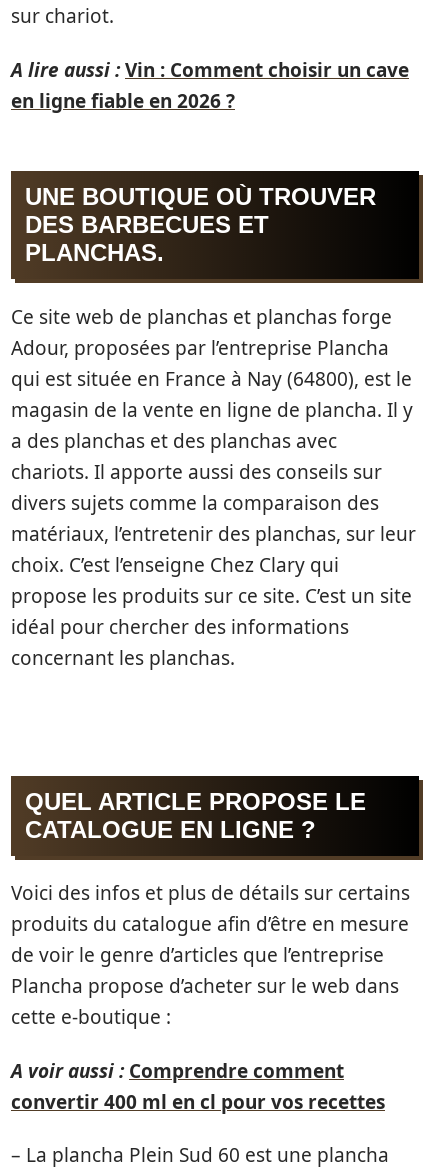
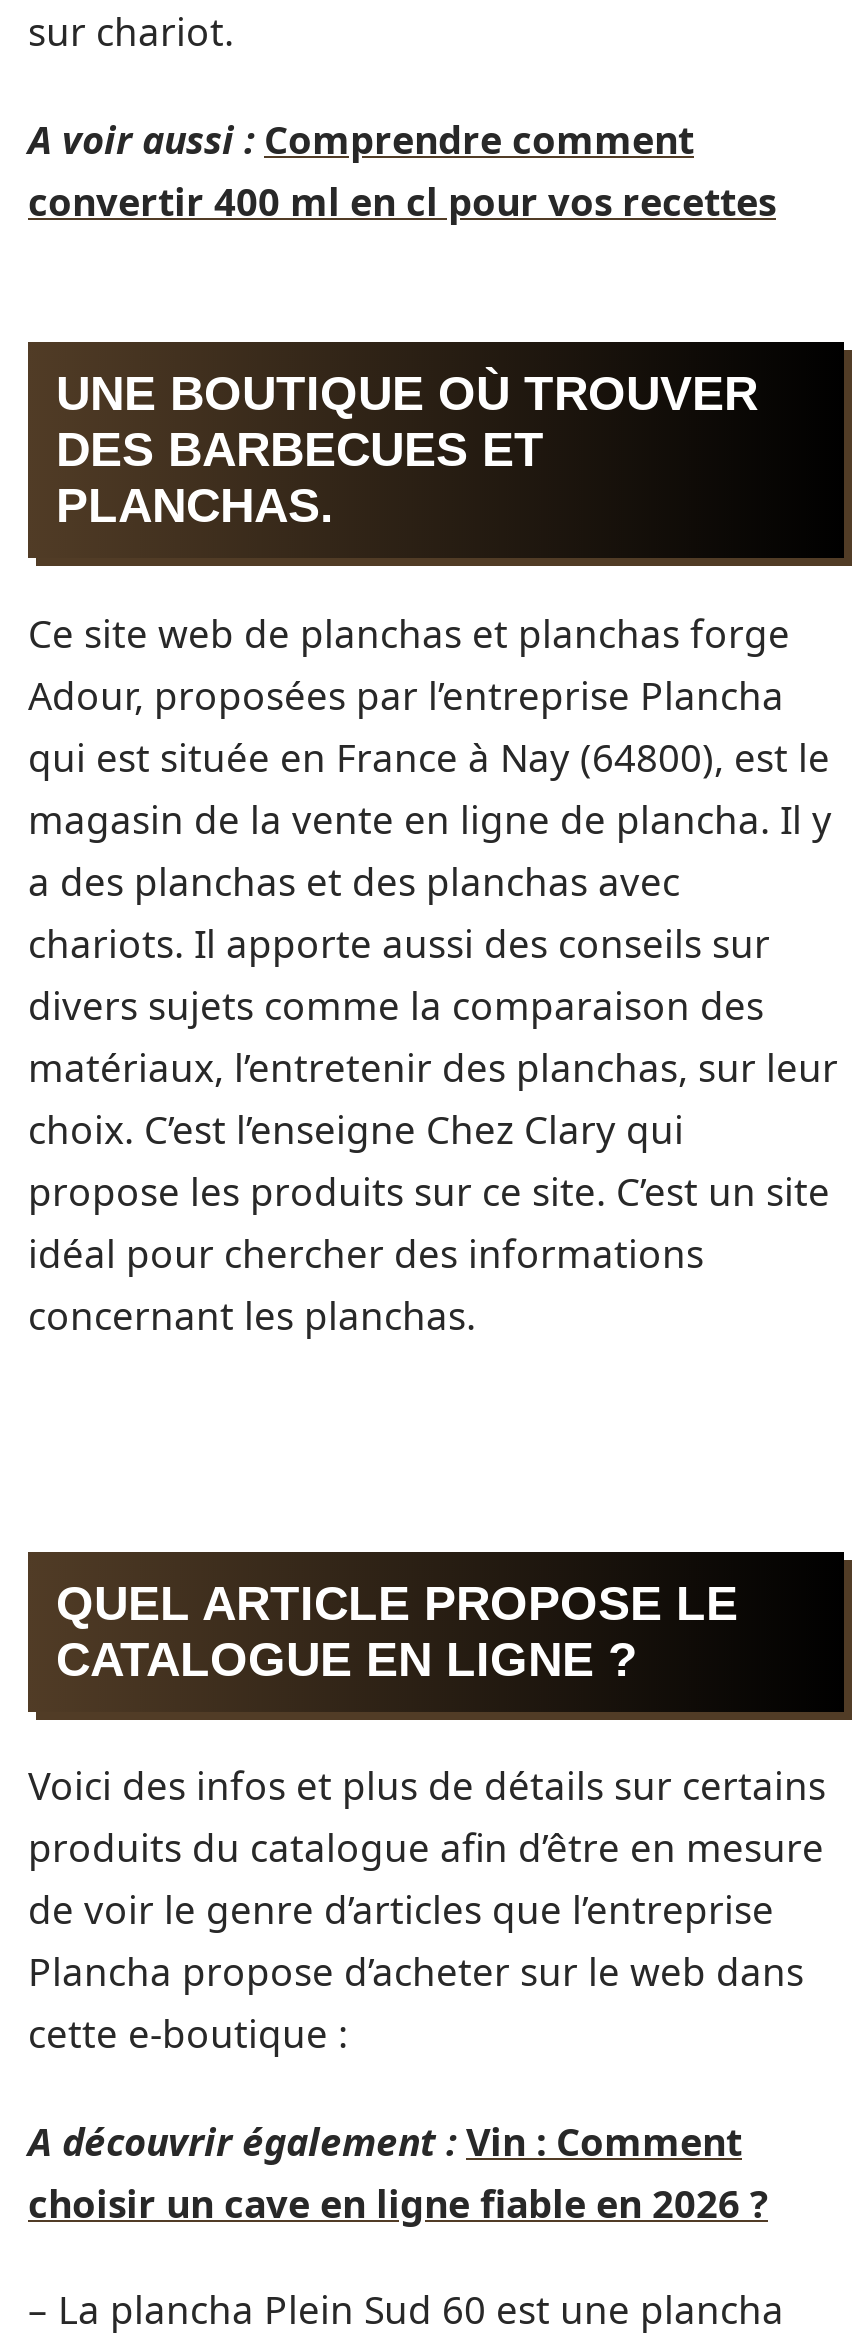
- A lire aussi : Vin : Comment choisir un cave
- en ligne fiable en 2026 ?

+ A découvrir également : Vin : Comment
+ choisir un cave en ligne fiable en 2026 ?

moved up: A voir aussi : Comprendre comment | convertir 400 ml en cl pour vos recettes
